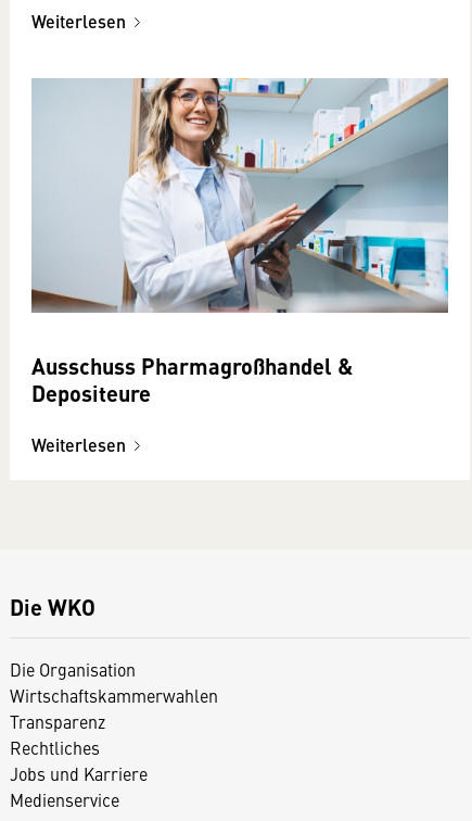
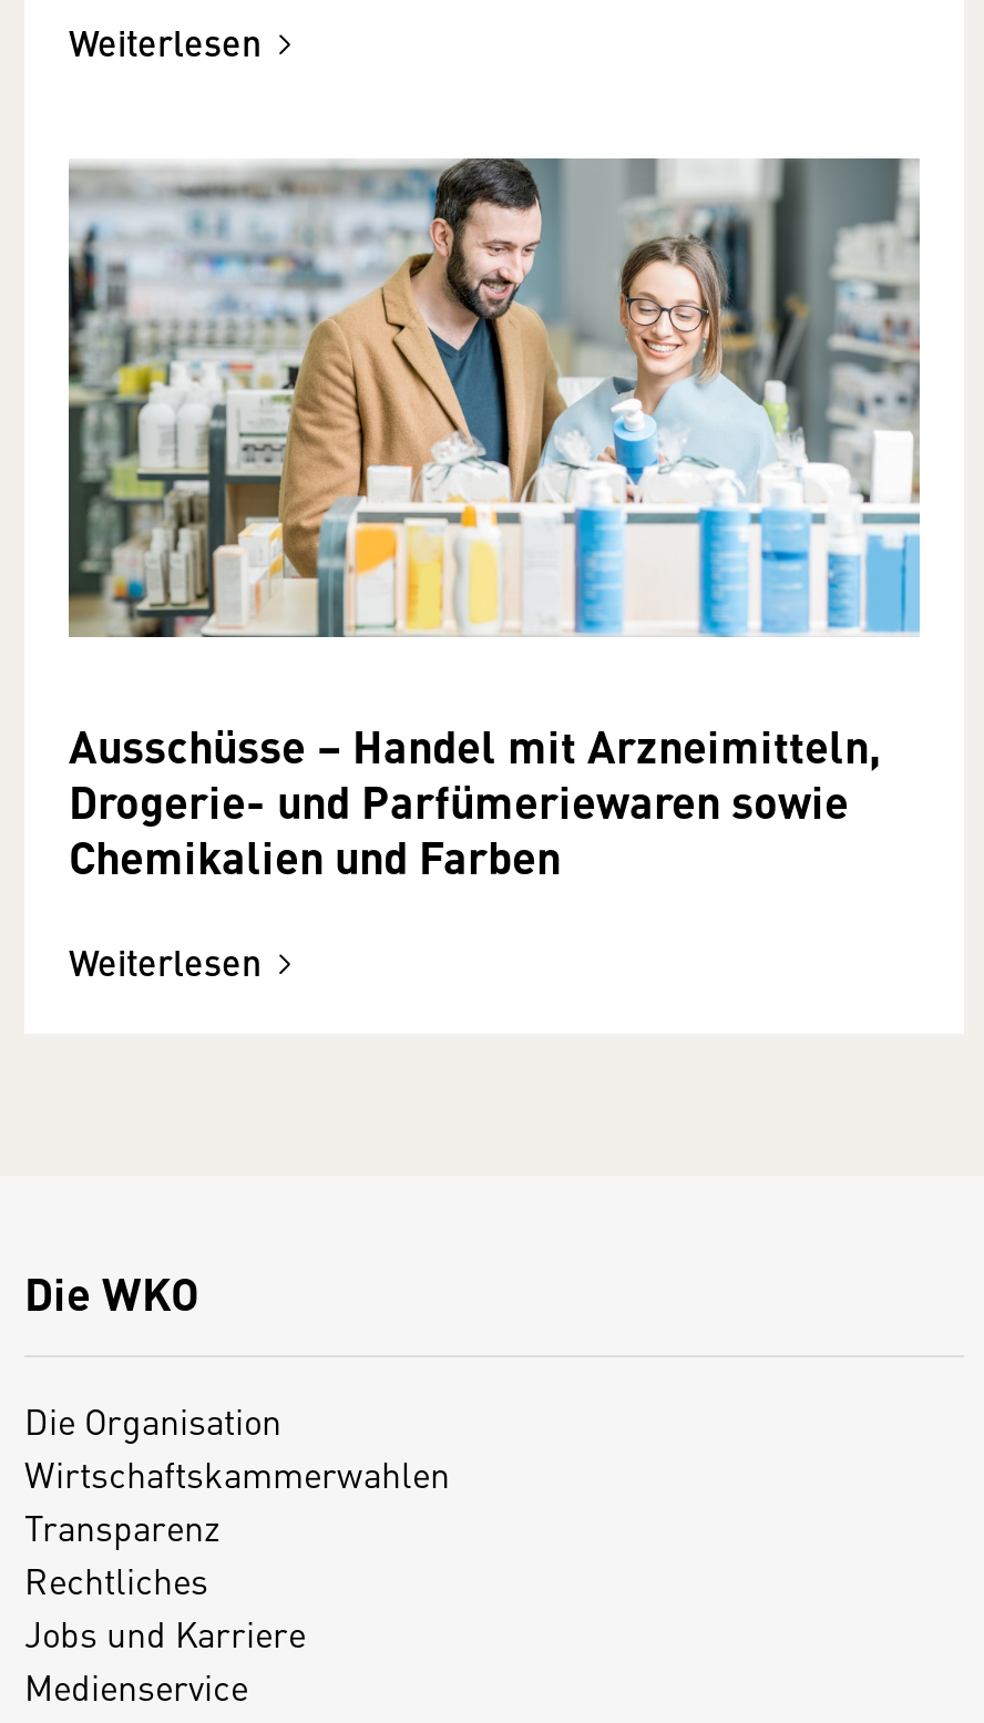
- [image]
- Ausschuss Pharmagroßhandel &
- Depositeure
+ [image]
+ Ausschüsse – Handel mit Arzneimitteln,
+ Drogerie- und Parfümeriewaren sowie
+ Chemikalien und Farben
